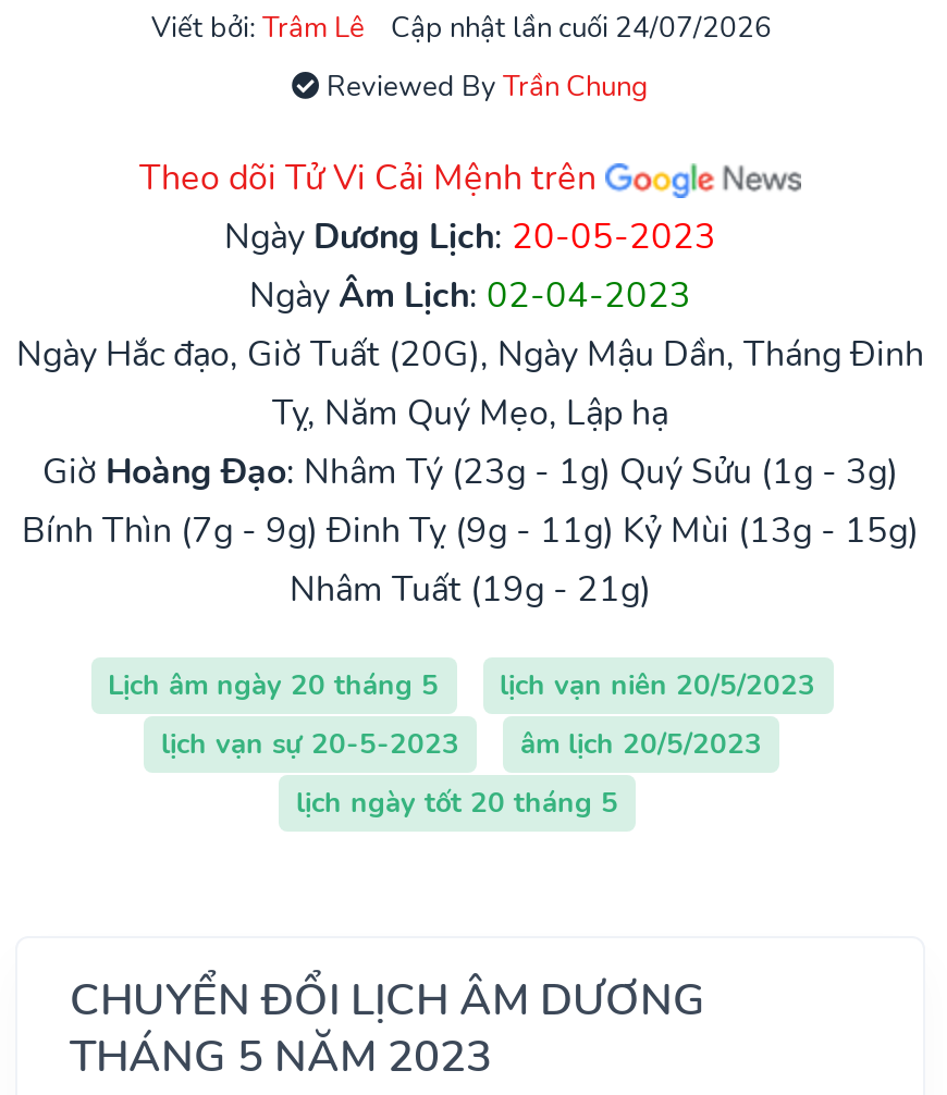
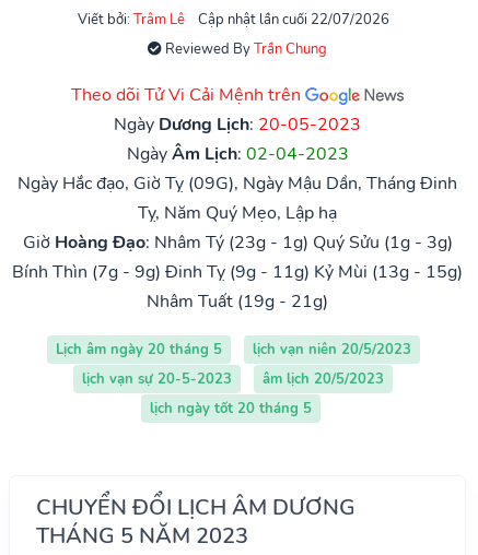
- Cập nhật lần cuối 24/07/2026
+ Cập nhật lần cuối 22/07/2026

- Ngày Hắc đạo, Giờ Tuất (20G), Ngày Mậu Dần, Tháng Đinh
+ Ngày Hắc đạo, Giờ Tỵ (09G), Ngày Mậu Dần, Tháng Đinh
